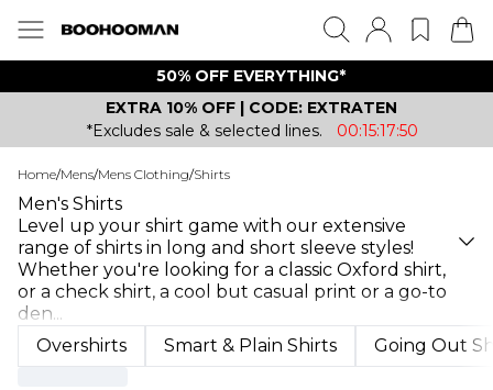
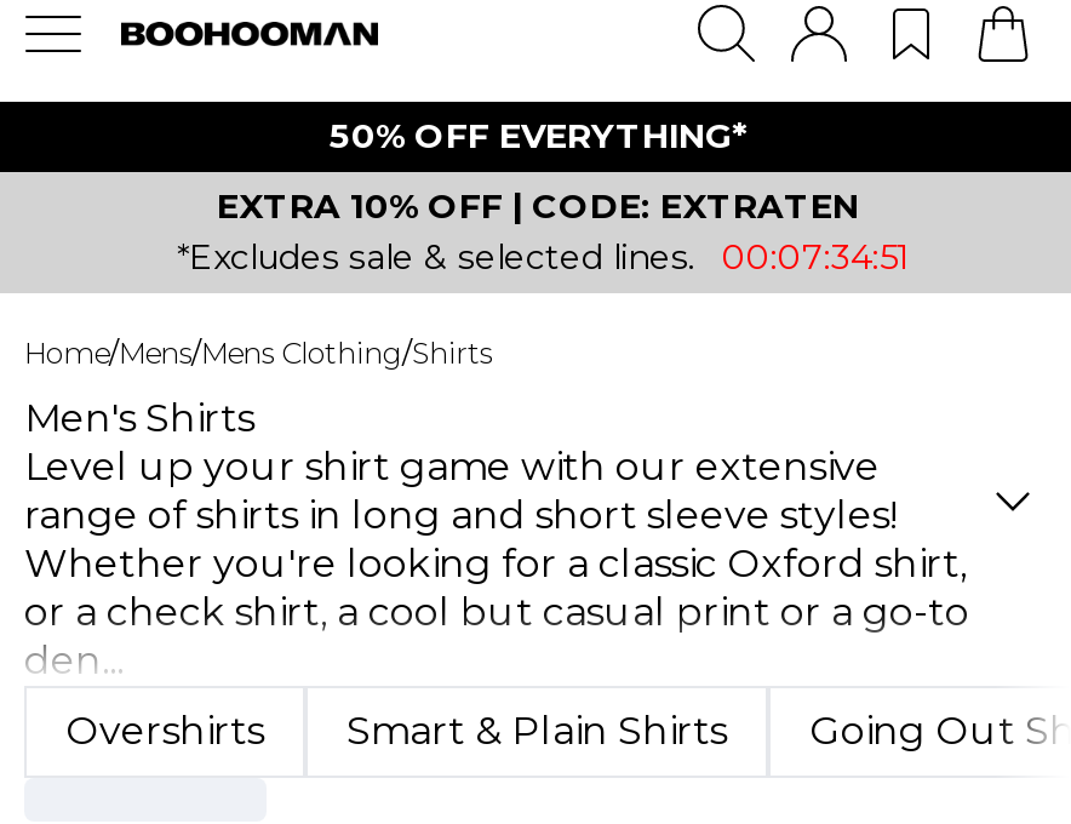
- *Excludes sale & selected lines. 00:15:17:50
+ *Excludes sale & selected lines. 00:07:34:51
